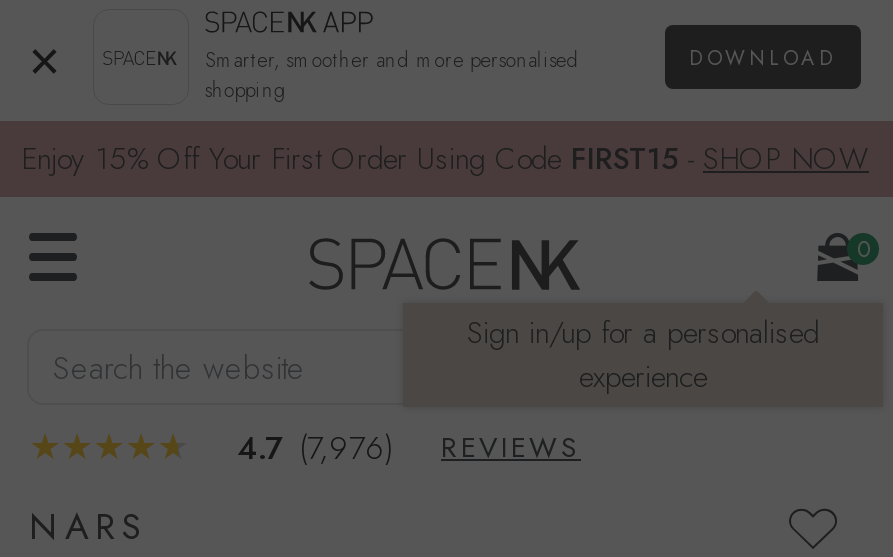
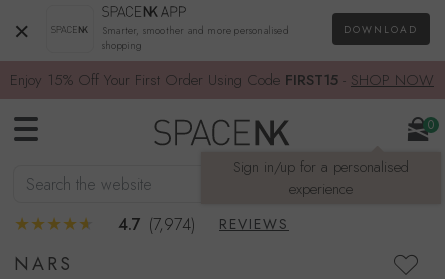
- 4.7 (7,976) REVIEWS
+ 4.7 (7,974) REVIEWS
